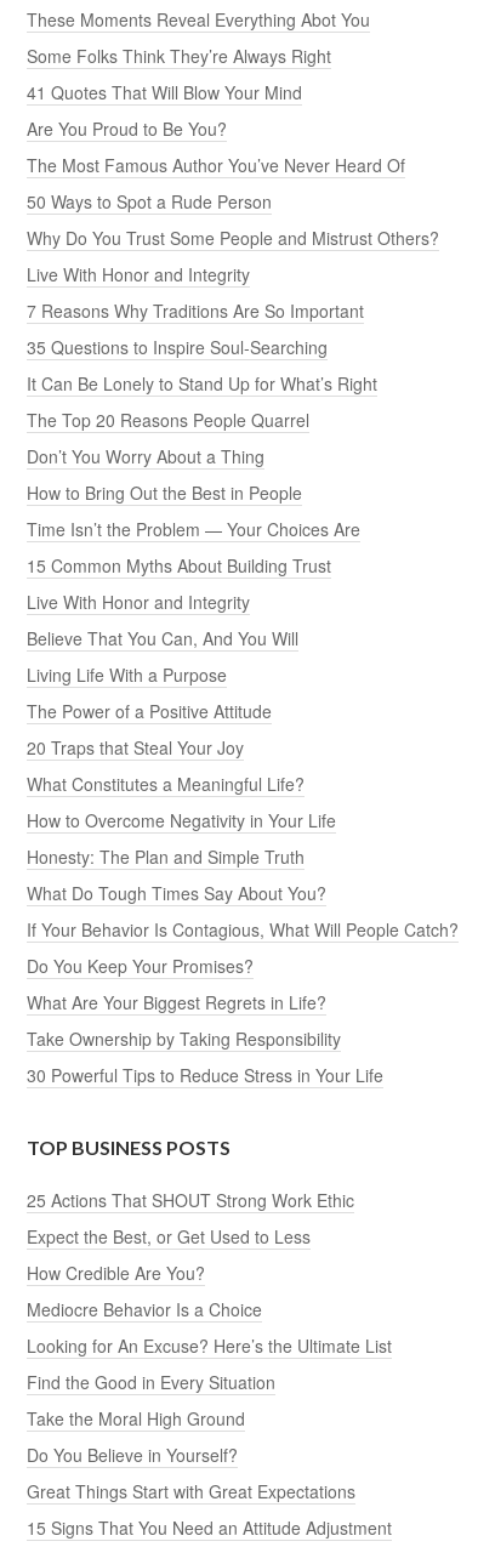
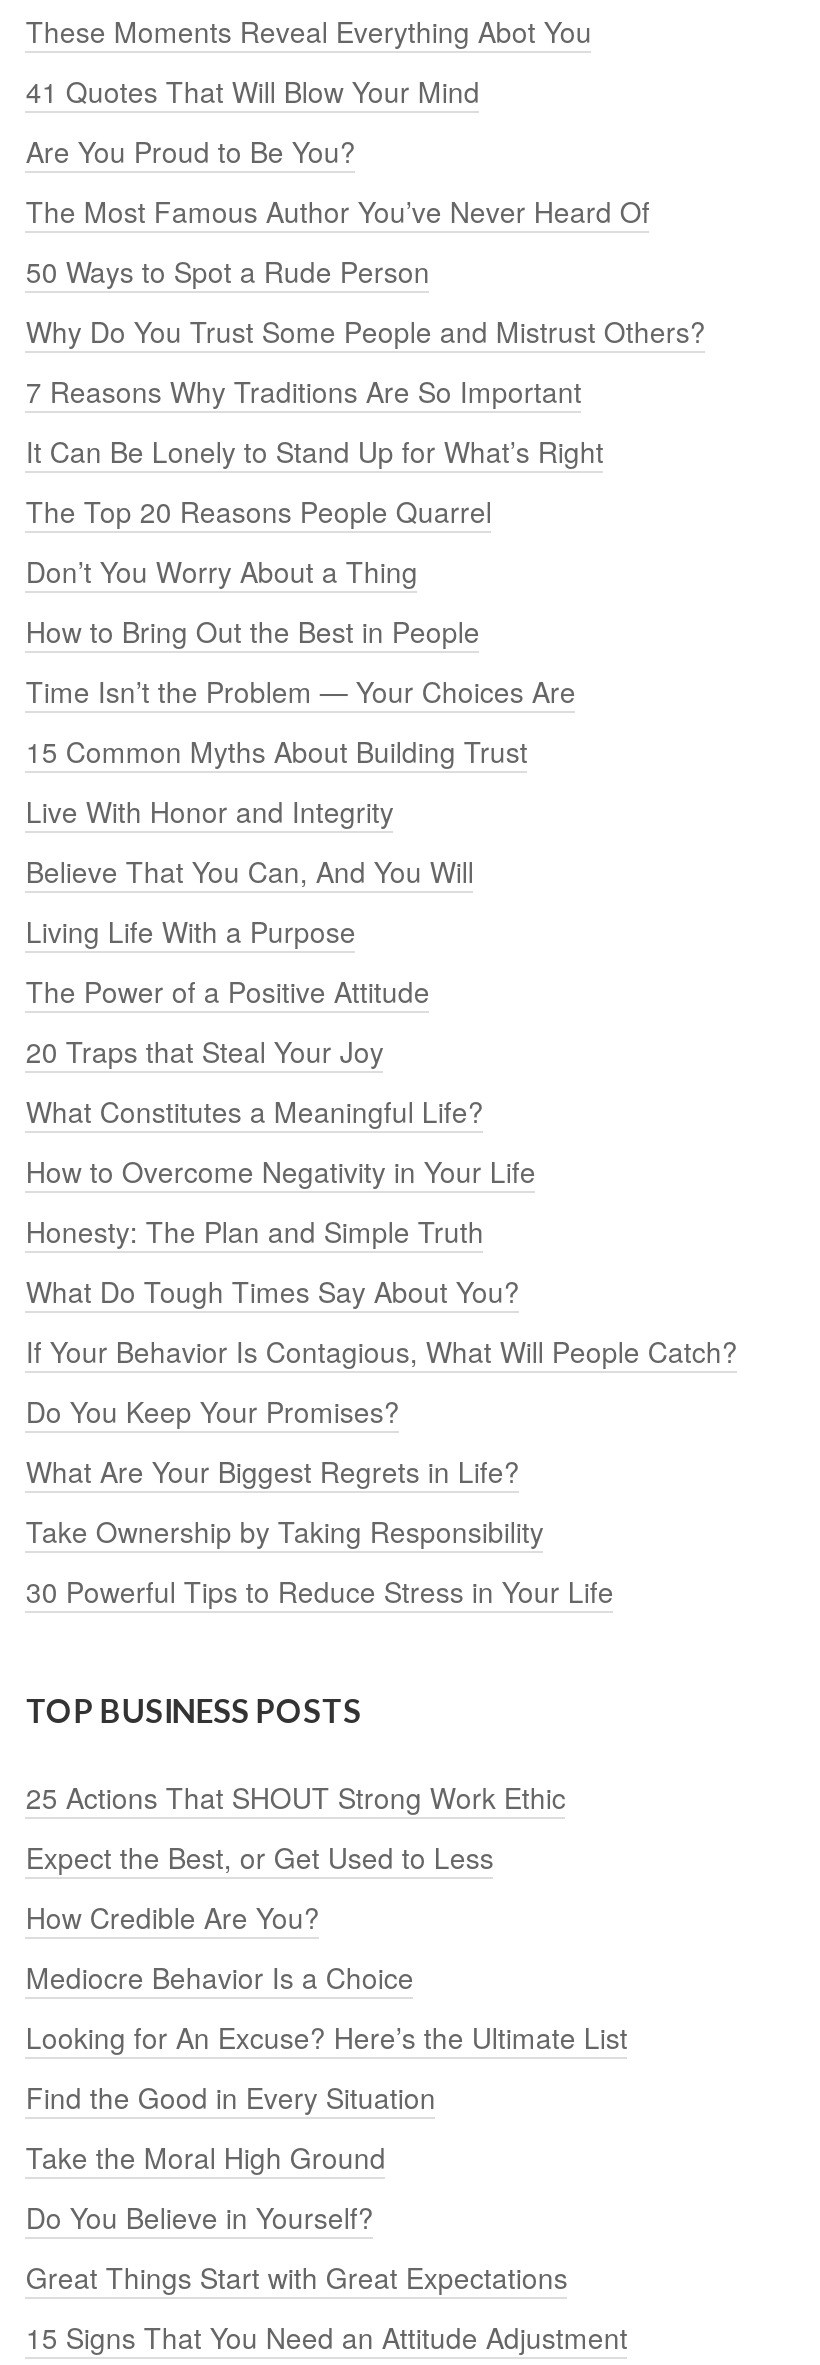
- Some Folks Think They’re Always Right

- Live With Honor and Integrity

- 35 Questions to Inspire Soul-Searching
